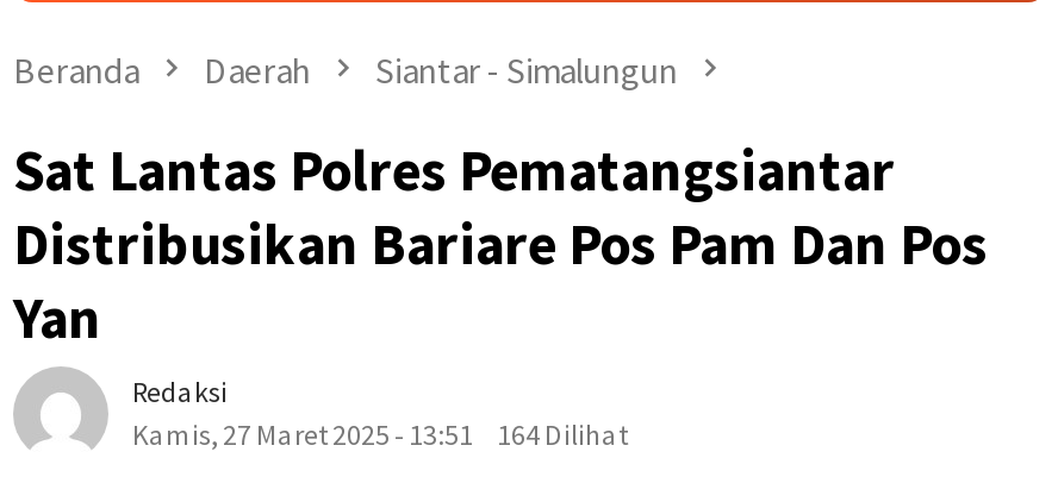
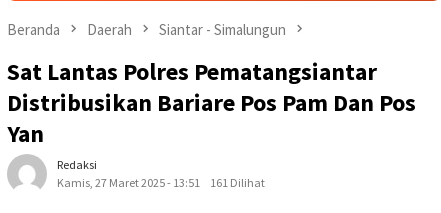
- Kamis, 27 Maret 2025 - 13:51 164 Dilihat
+ Kamis, 27 Maret 2025 - 13:51 161 Dilihat
